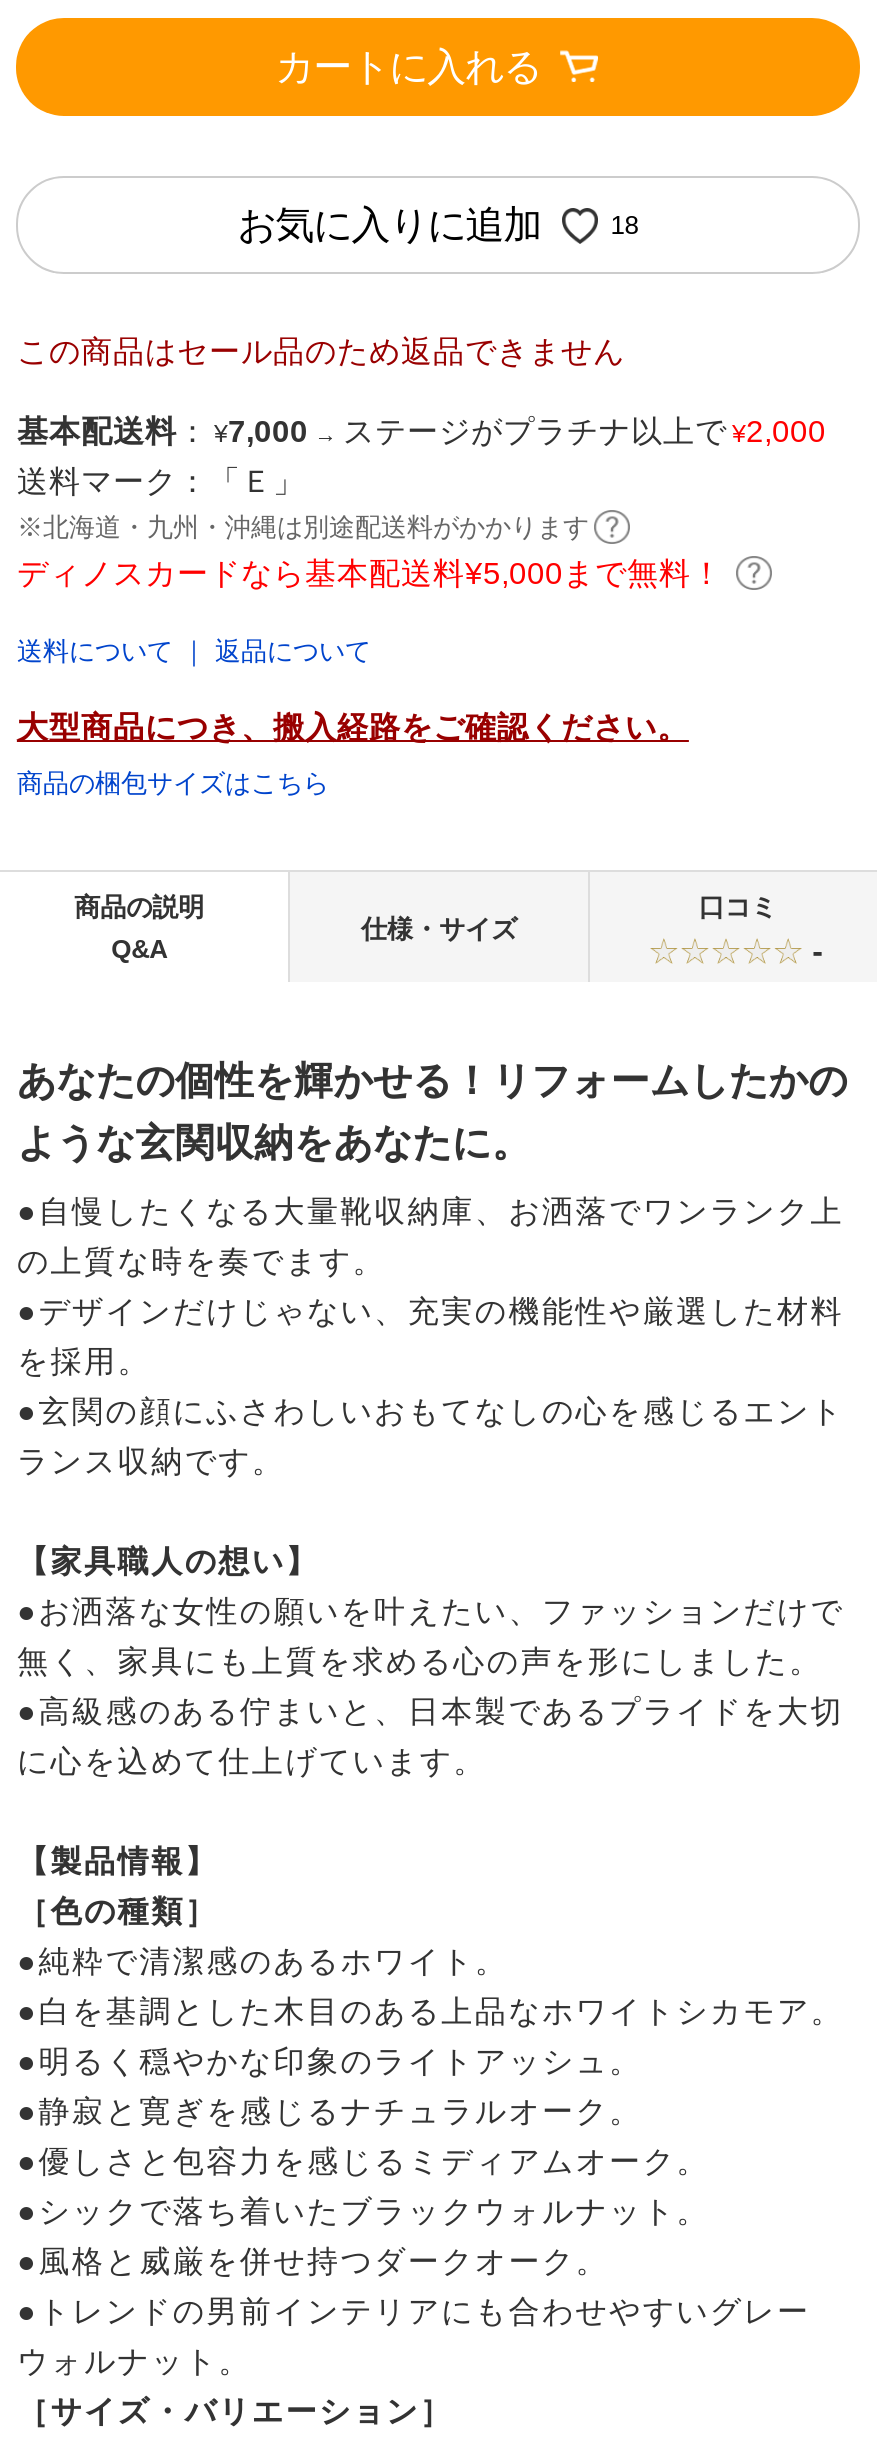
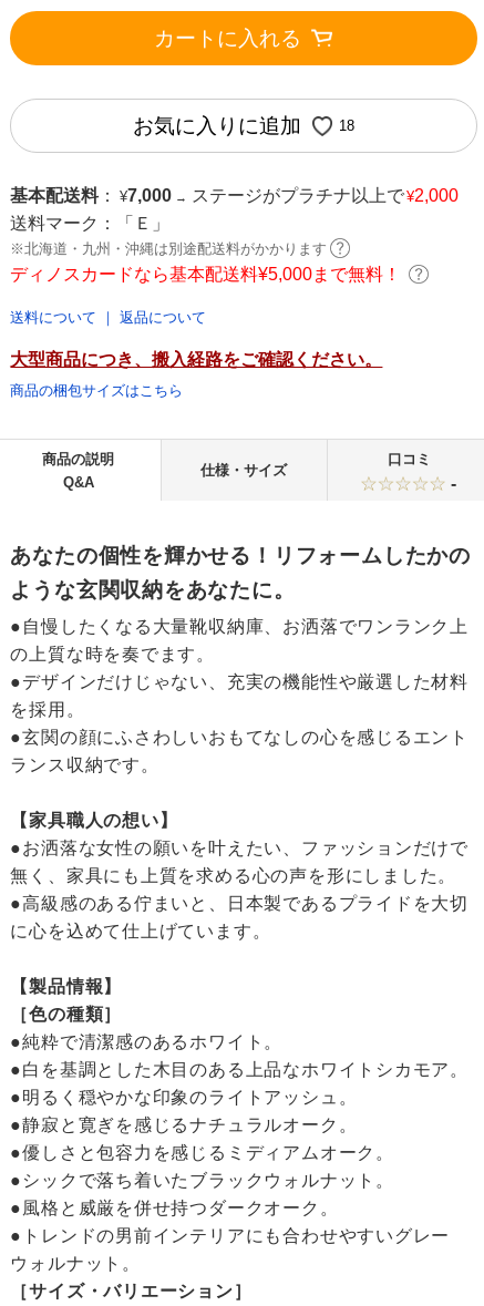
- この商品はセール品のため返品できません
